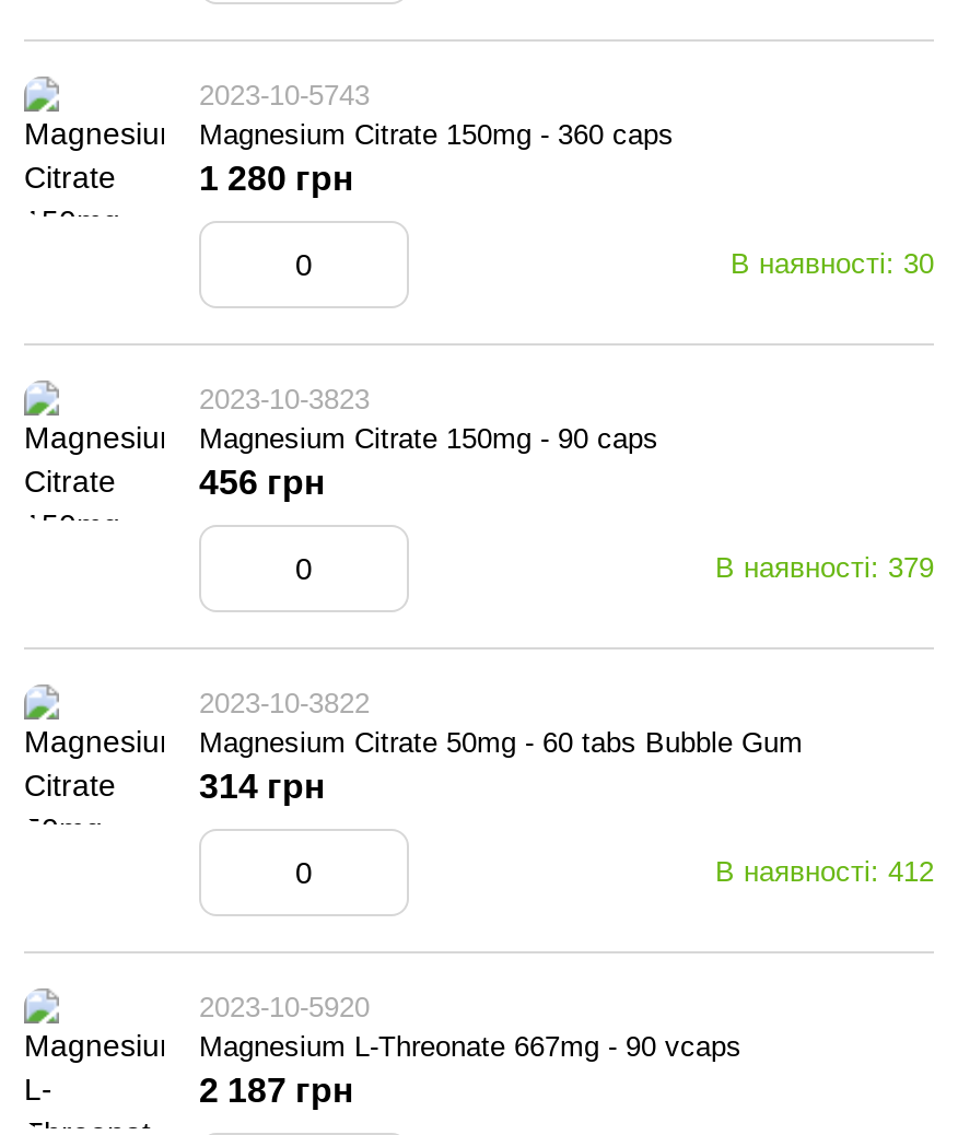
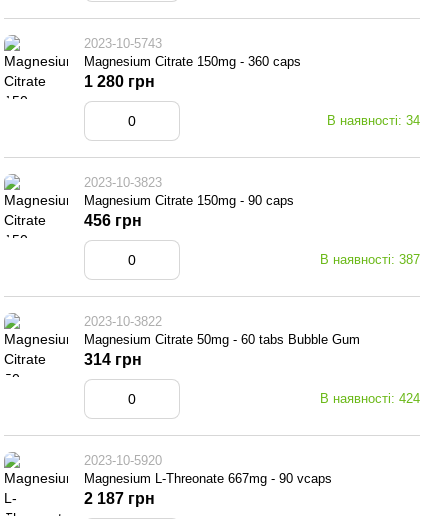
- В наявності: 30
+ В наявності: 34

- В наявності: 379
+ В наявності: 387

- В наявності: 412
+ В наявності: 424
